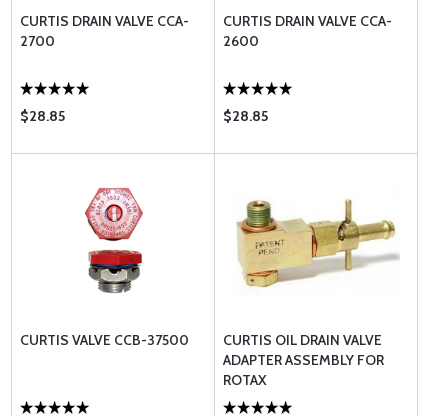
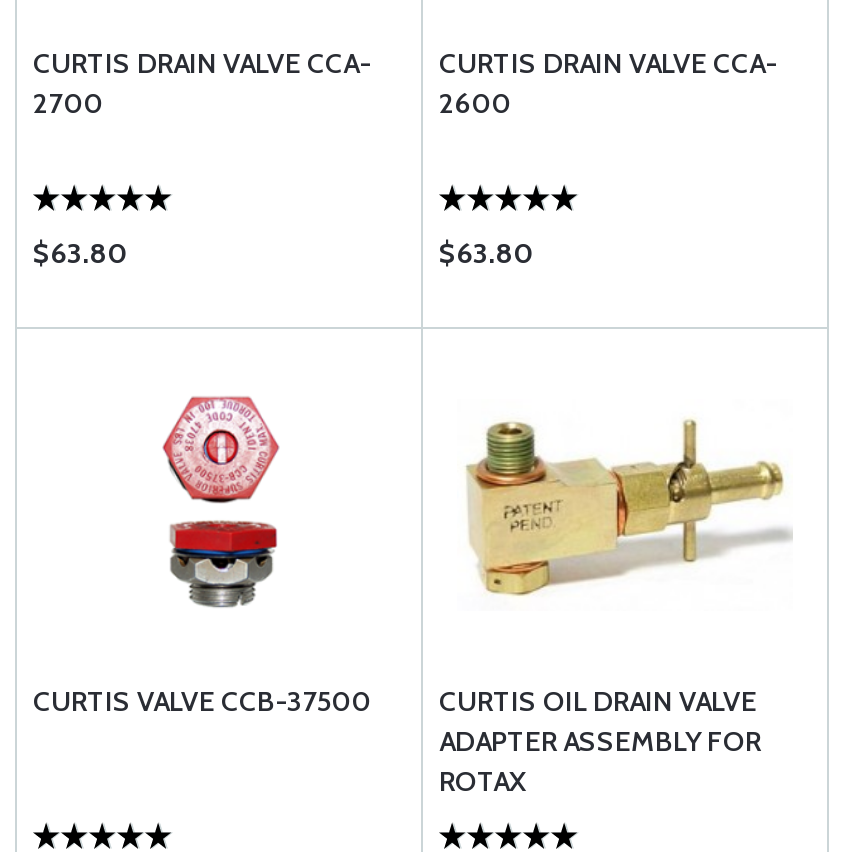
- $28.85
+ $63.80

- $28.85
+ $63.80
